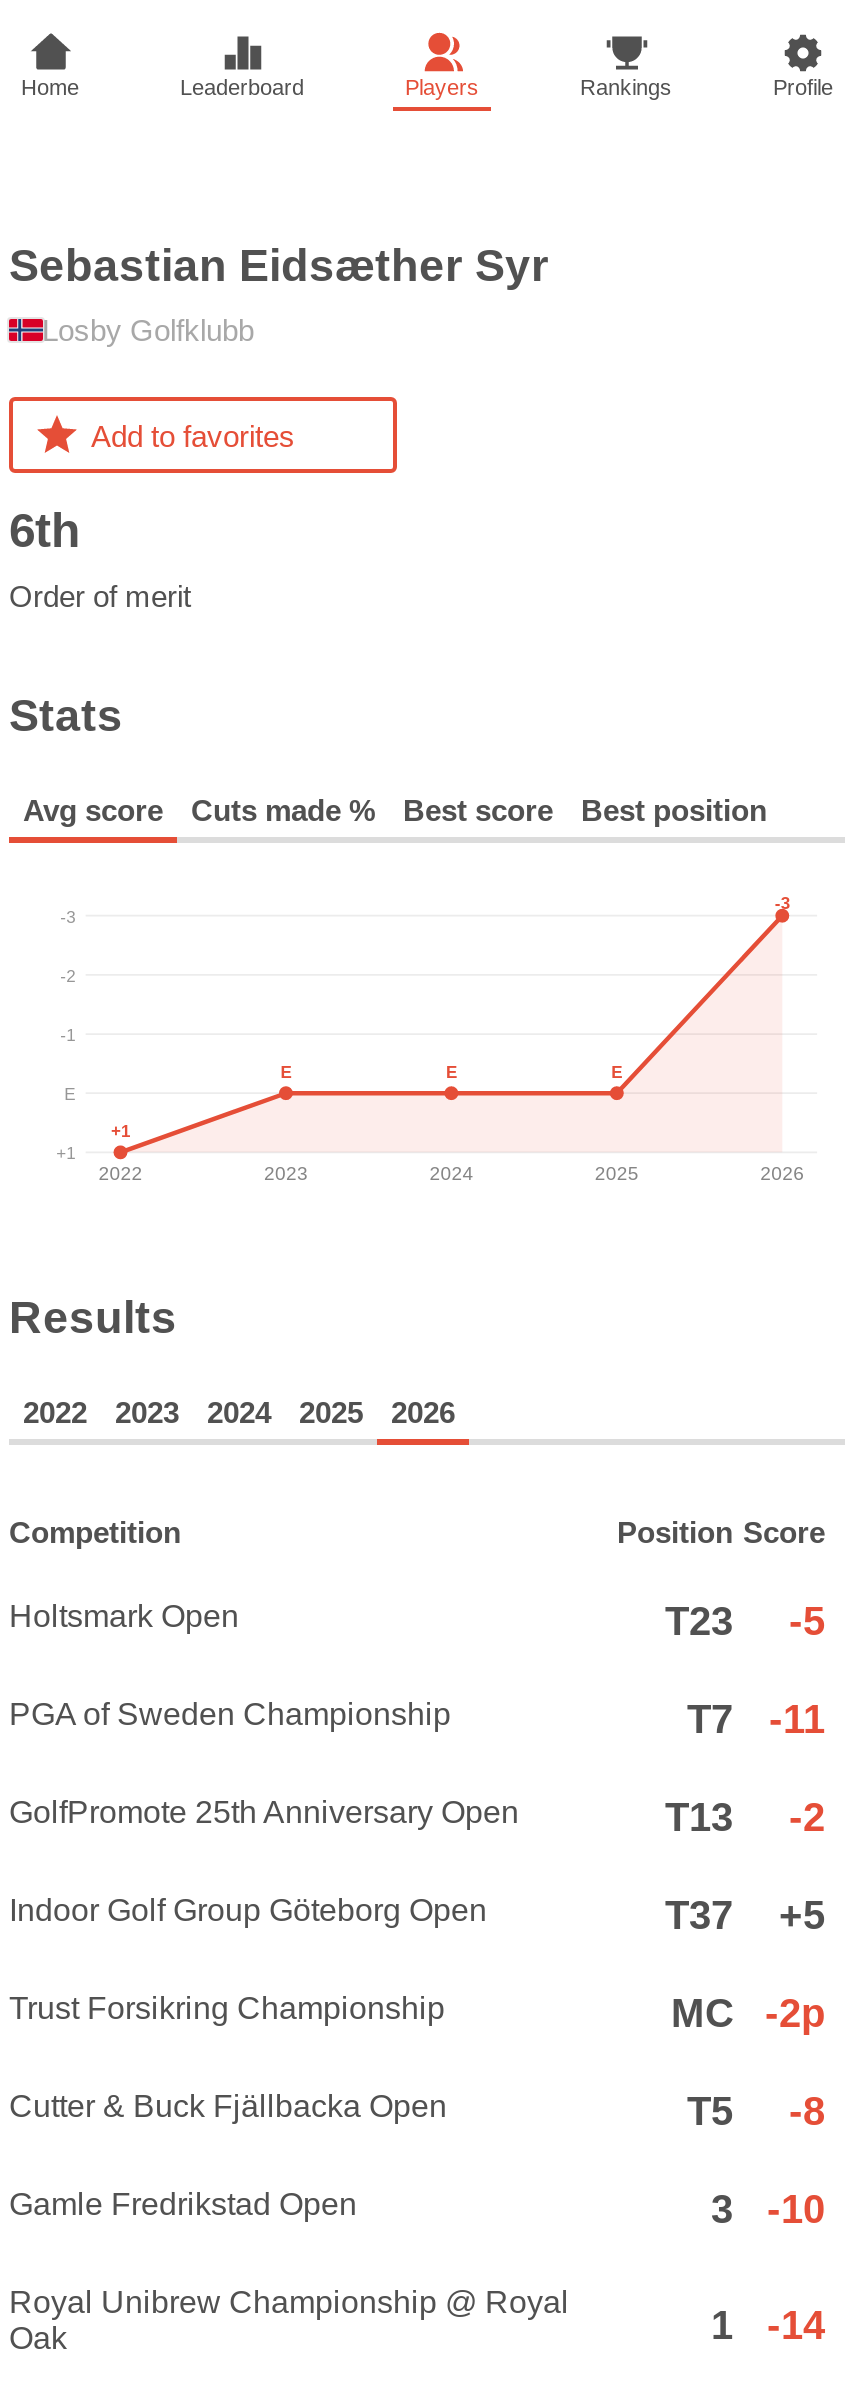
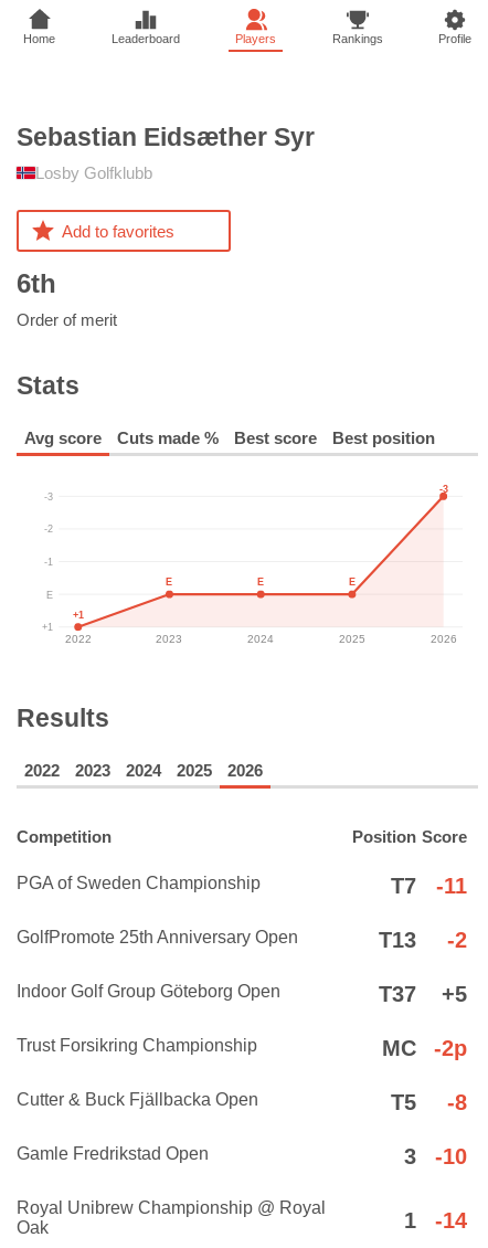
- Holtsmark Open
- T23
- -5
